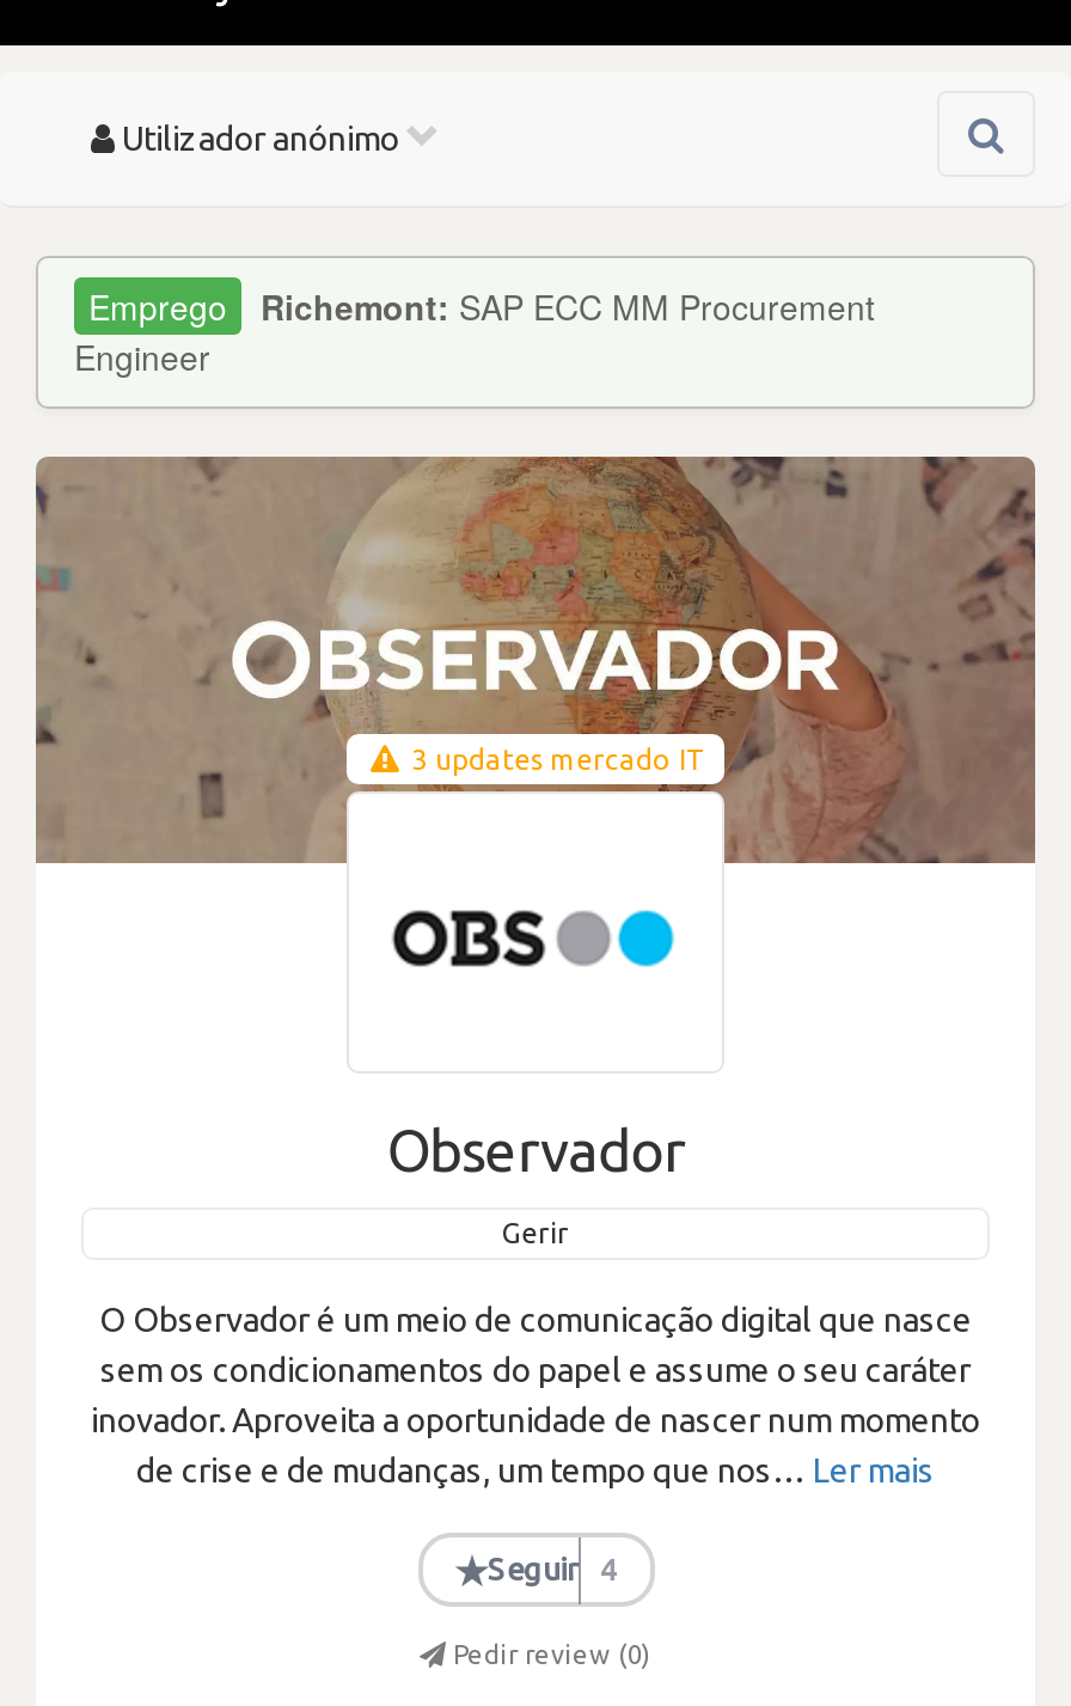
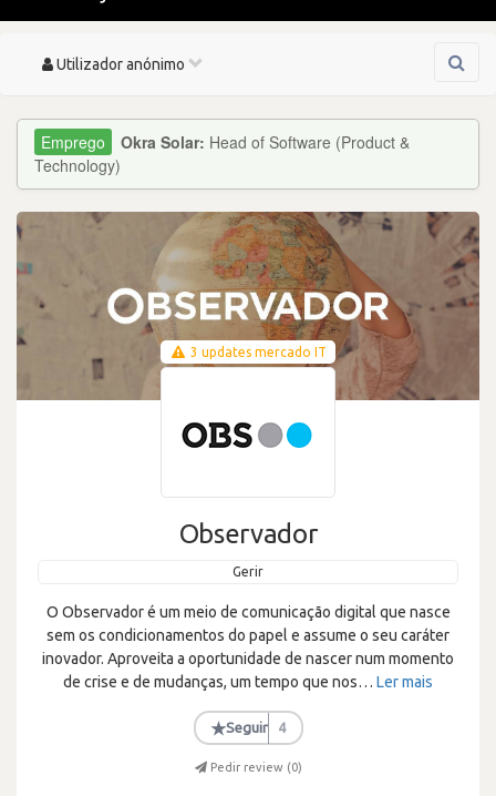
- Richemont: SAP ECC MM Procurement
- Engineer
+ Okra Solar: Head of Software (Product &
+ Technology)
